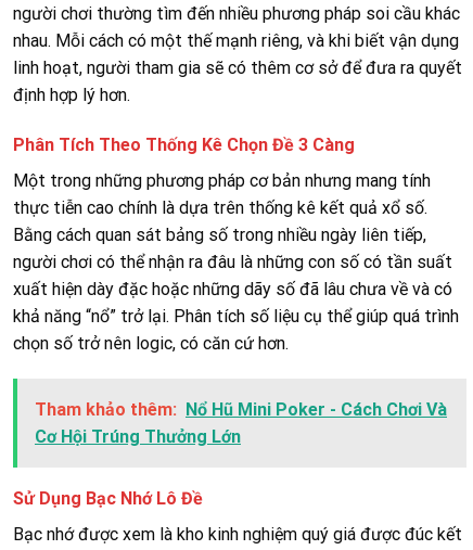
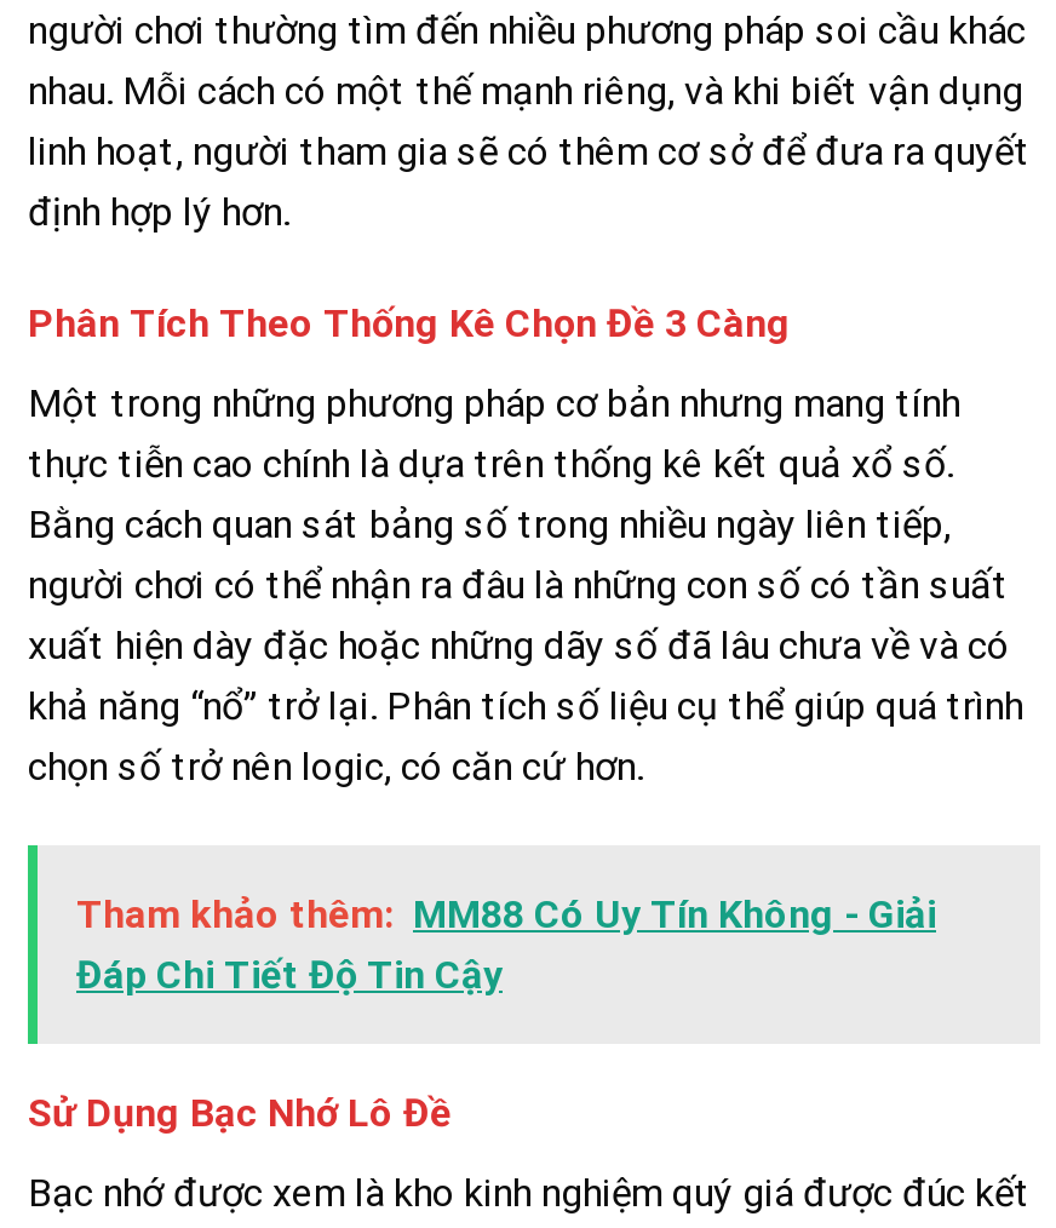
- Tham khảo thêm: Nổ Hũ Mini Poker - Cách Chơi Và
- Cơ Hội Trúng Thưởng Lớn
+ Tham khảo thêm: MM88 Có Uy Tín Không - Giải
+ Đáp Chi Tiết Độ Tin Cậy
